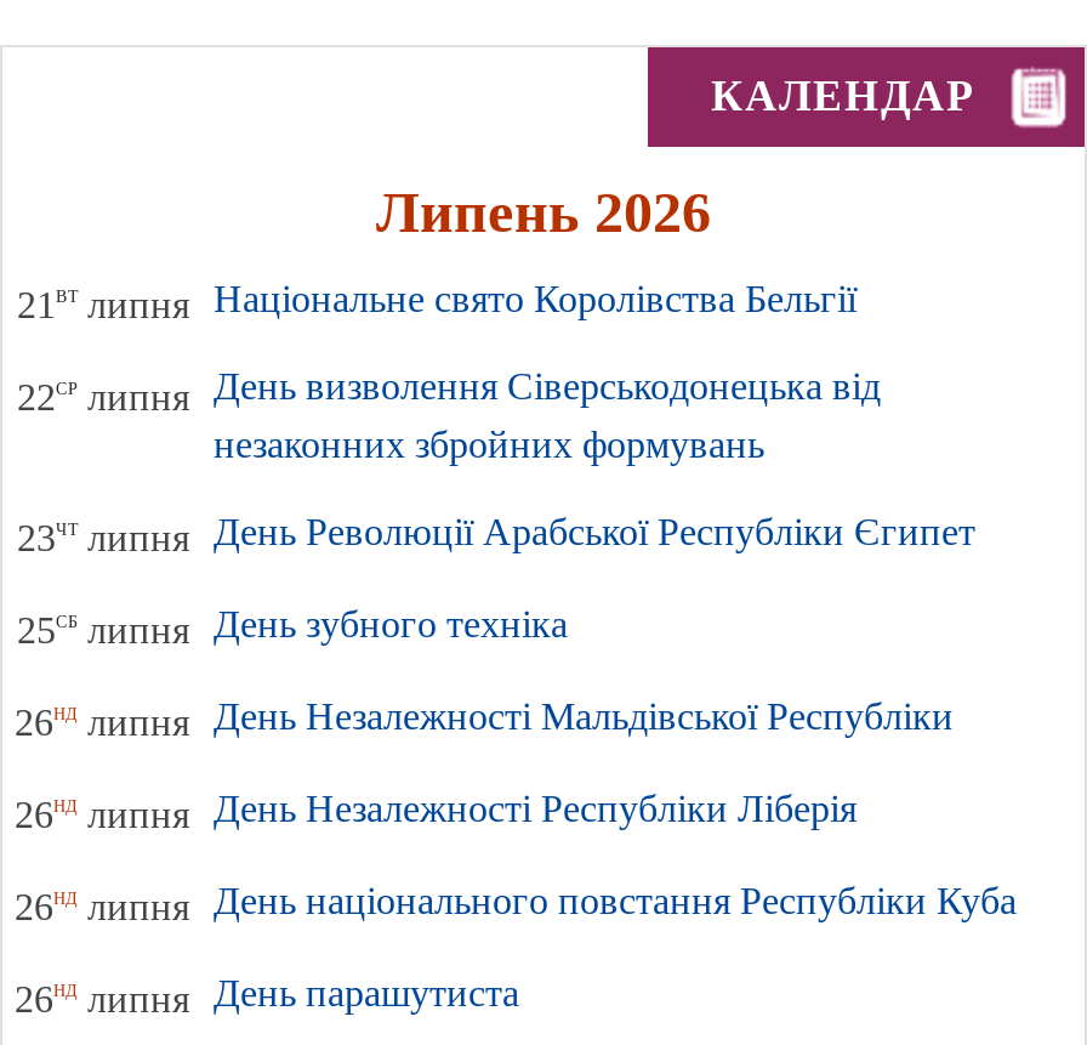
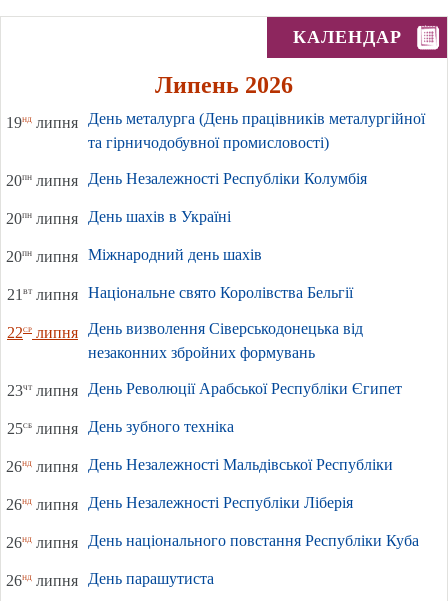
+ 19нд липня День металурга (День працівників металургійної
+ та гірничодобувної промисловості)
+ 20пн липня День Незалежності Республіки Колумбія
+ 20пн липня День шахів в Україні
+ 20пн липня Міжнародний день шахів
